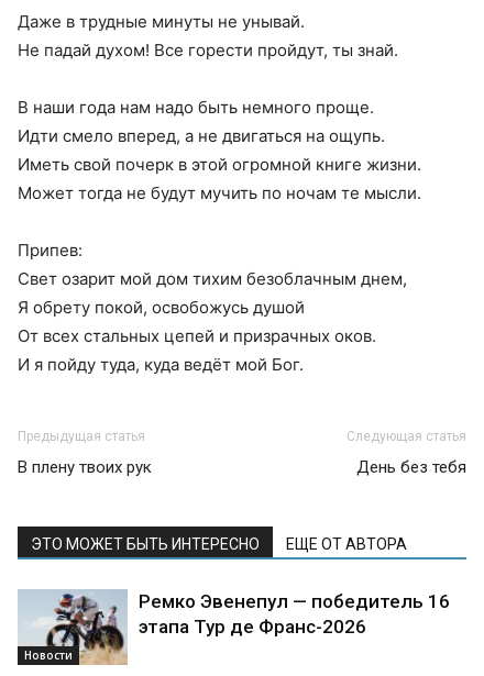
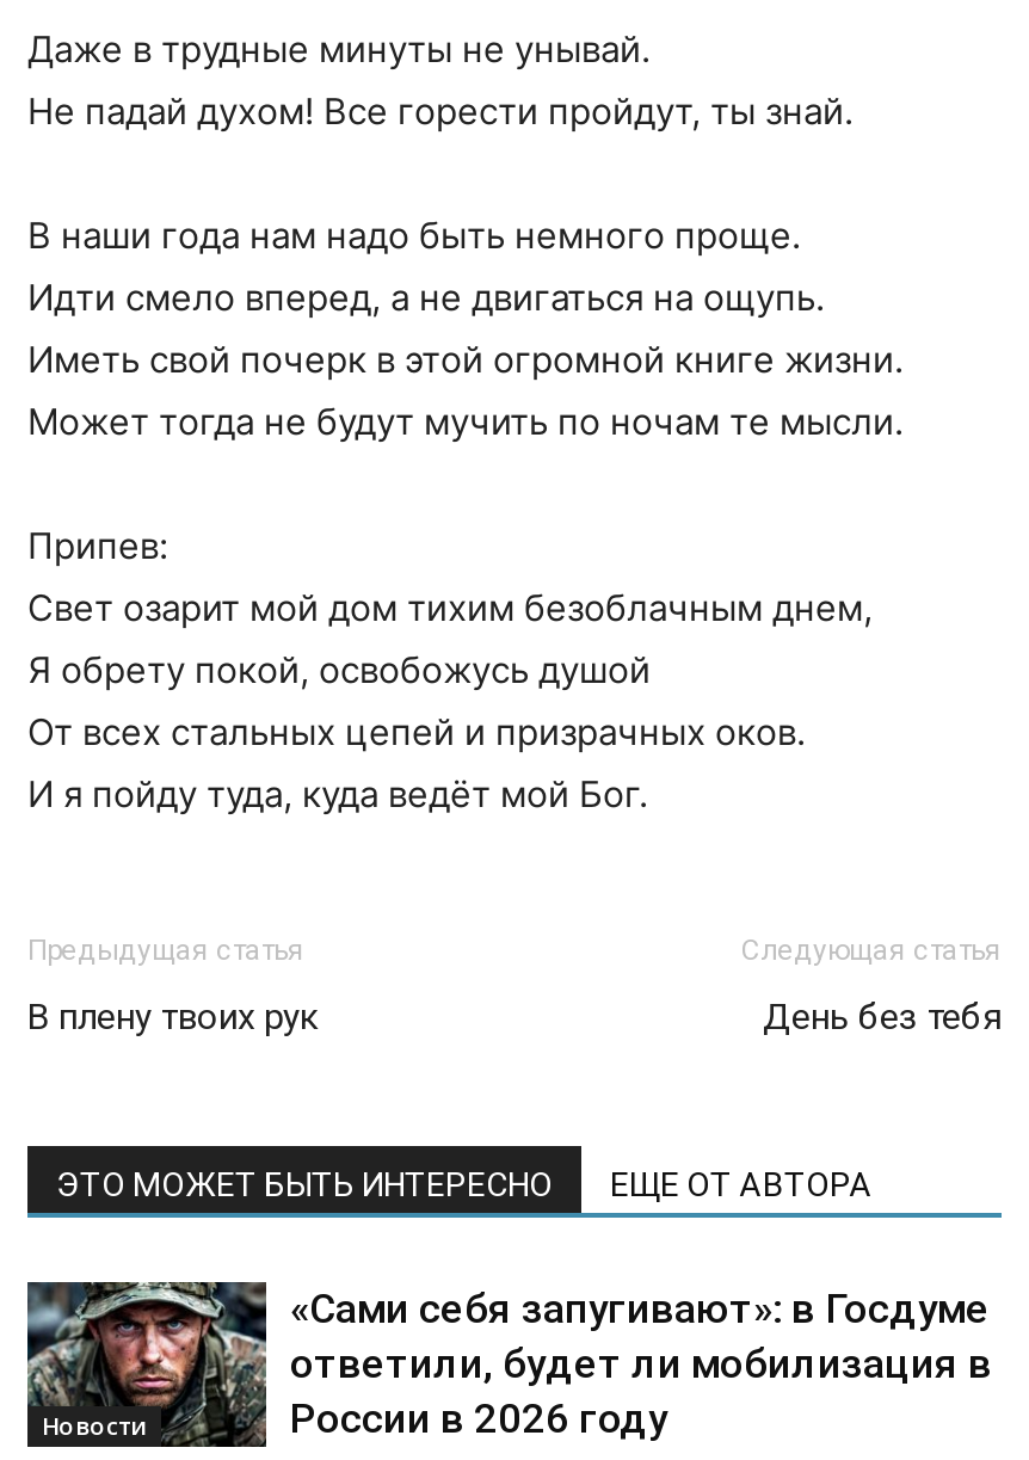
- [image]
- Ремко Эвенепул — победитель 16
- этапа Тур де Франс-2026
+ [image]
+ «Сами себя запугивают»: в Госдуме
+ ответили, будет ли мобилизация в
+ России в 2026 году
